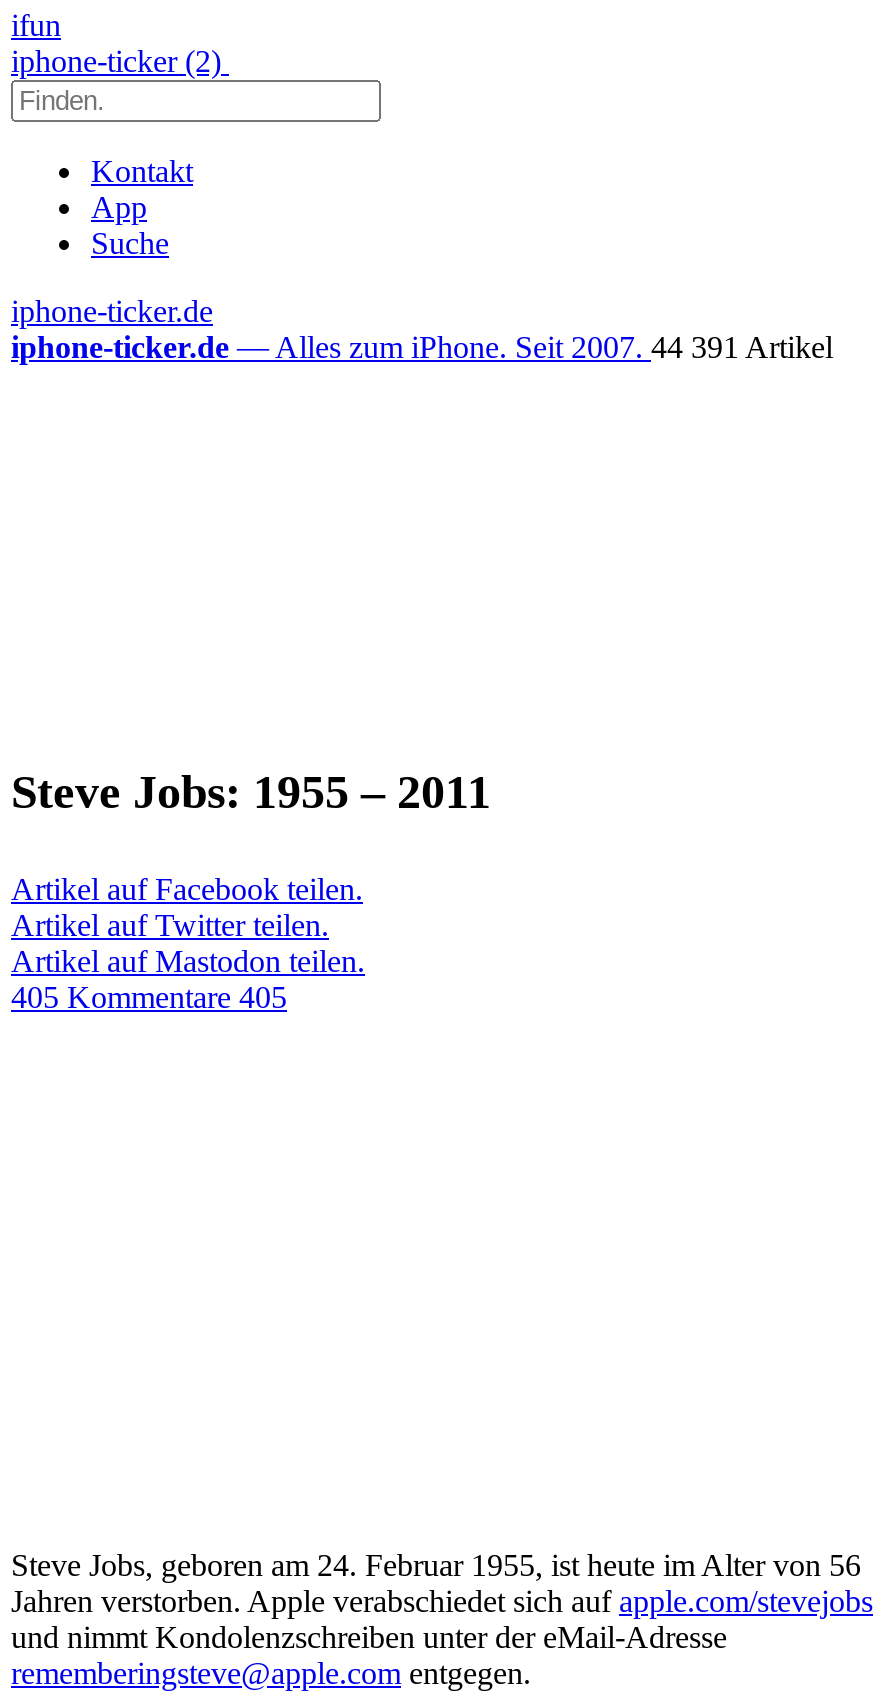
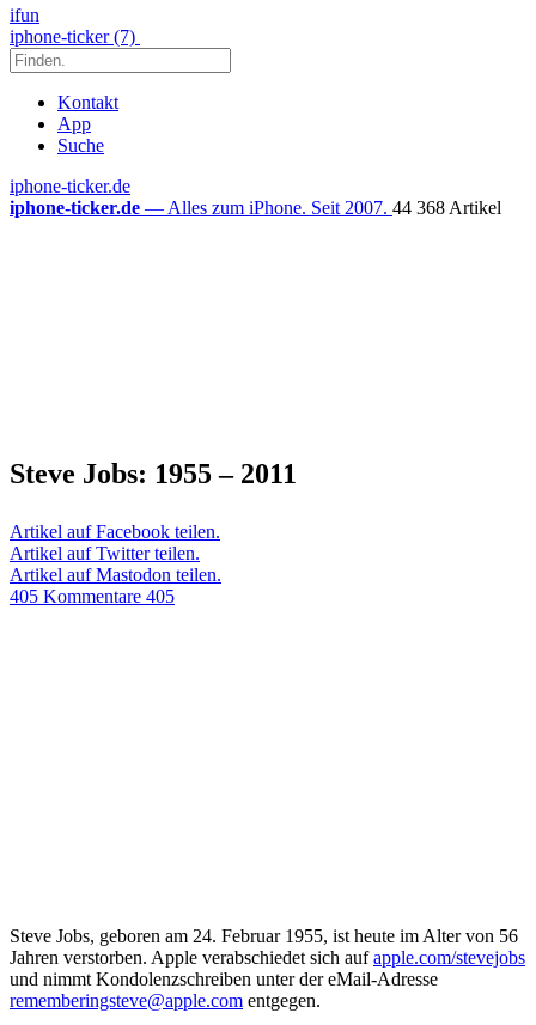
- iphone-ticker (2)
+ iphone-ticker (7)

- iphone-ticker.de — Alles zum iPhone. Seit 2007. 44 391 Artikel
+ iphone-ticker.de — Alles zum iPhone. Seit 2007. 44 368 Artikel
